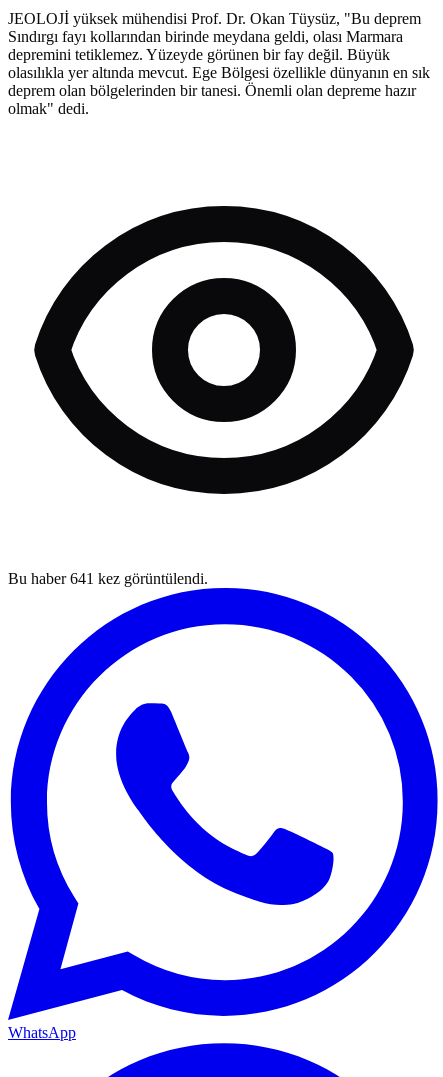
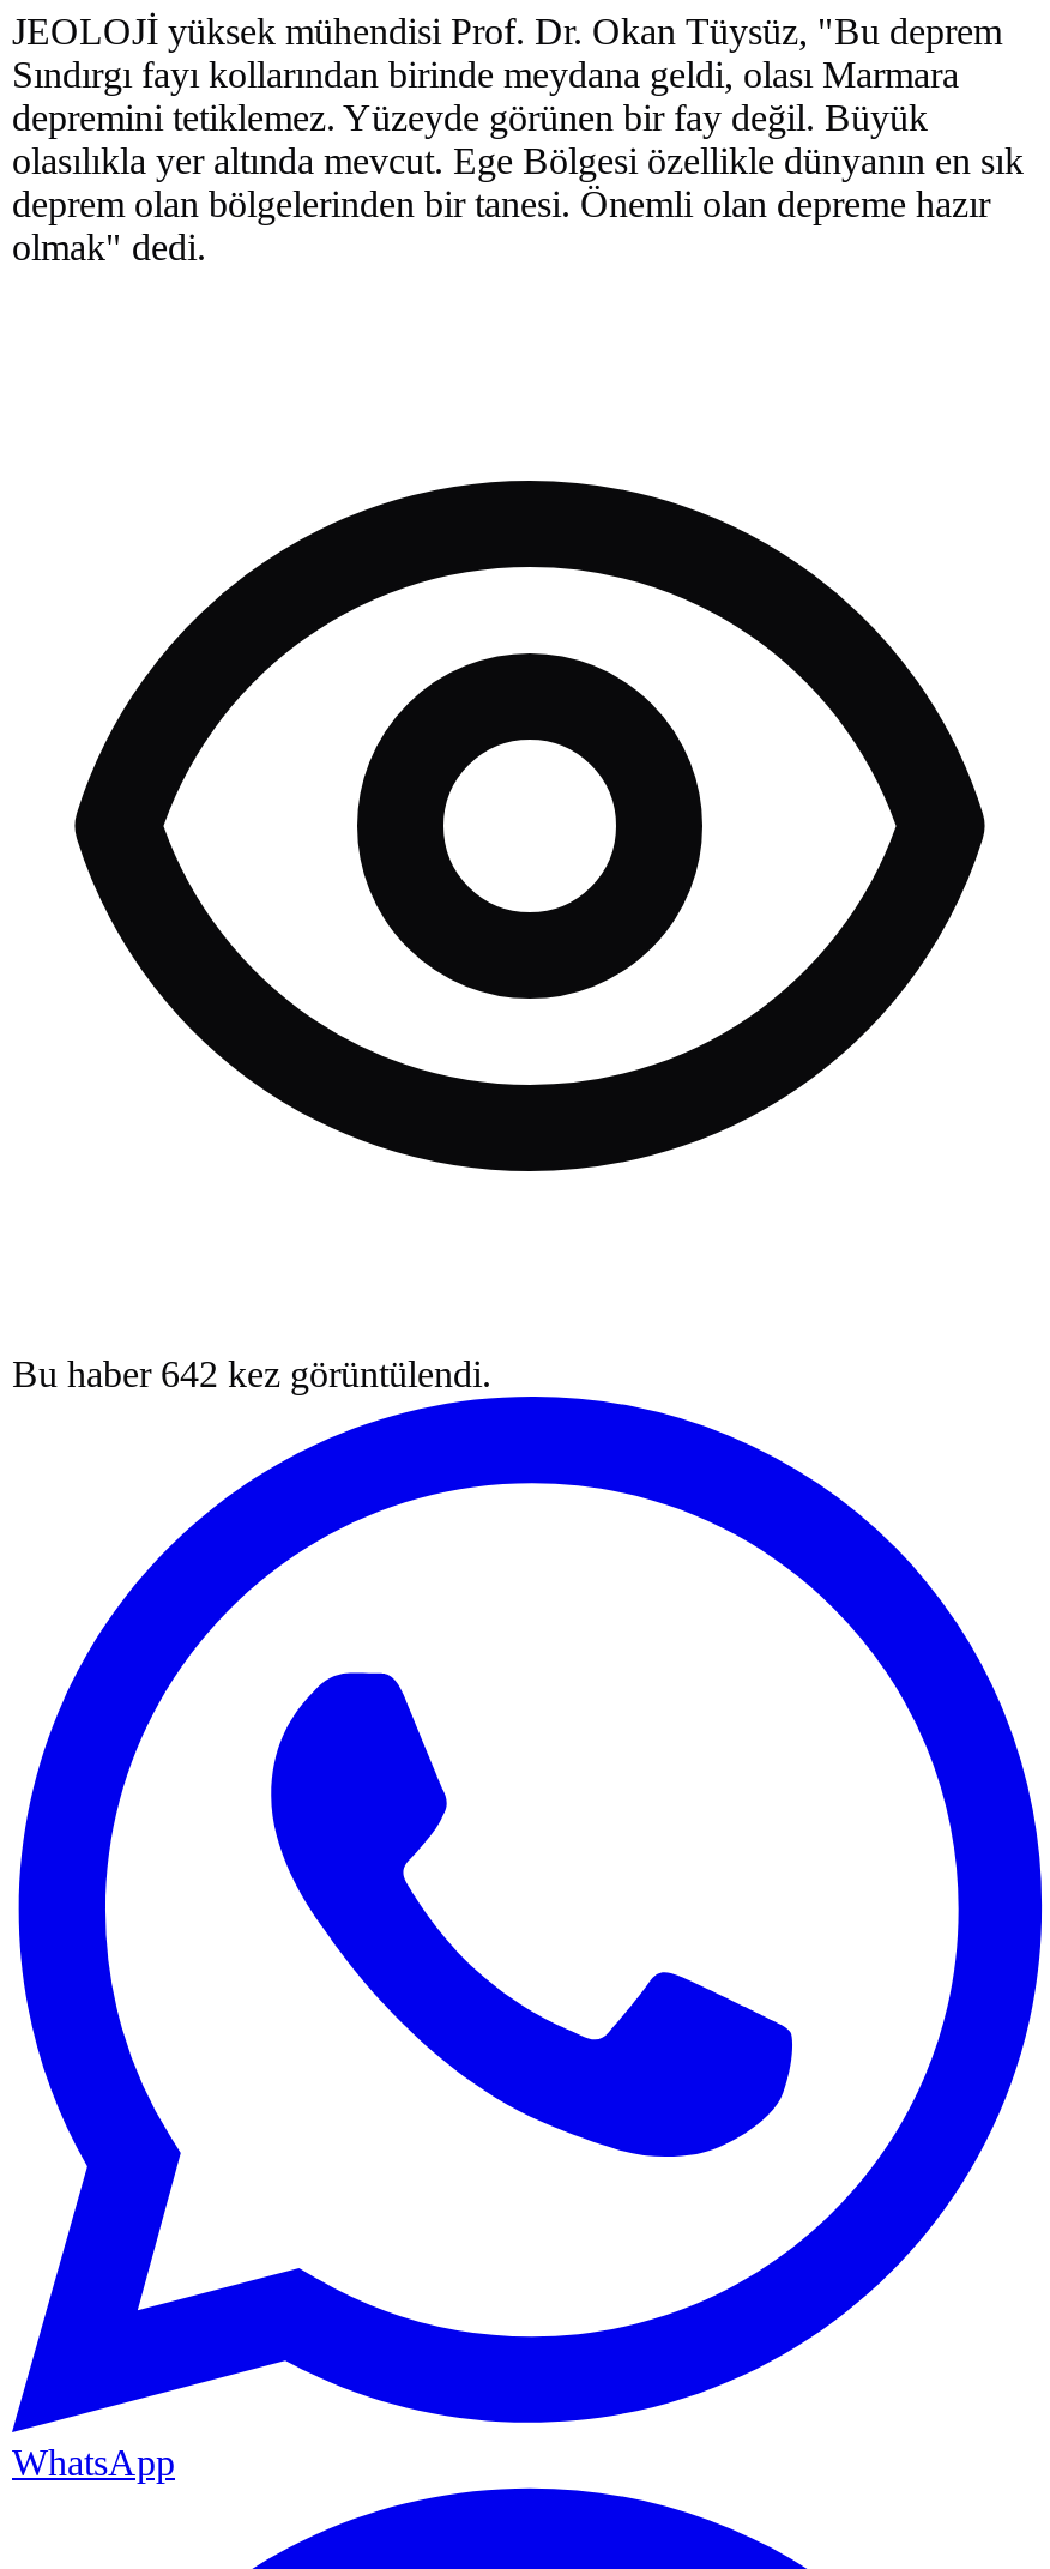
- Bu haber 641 kez görüntülendi.
+ Bu haber 642 kez görüntülendi.
